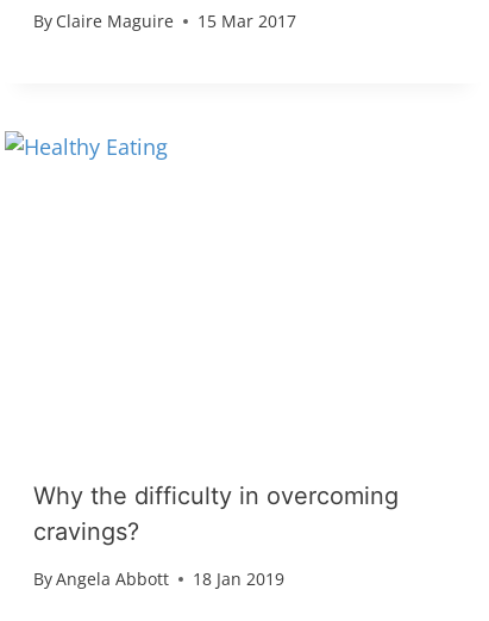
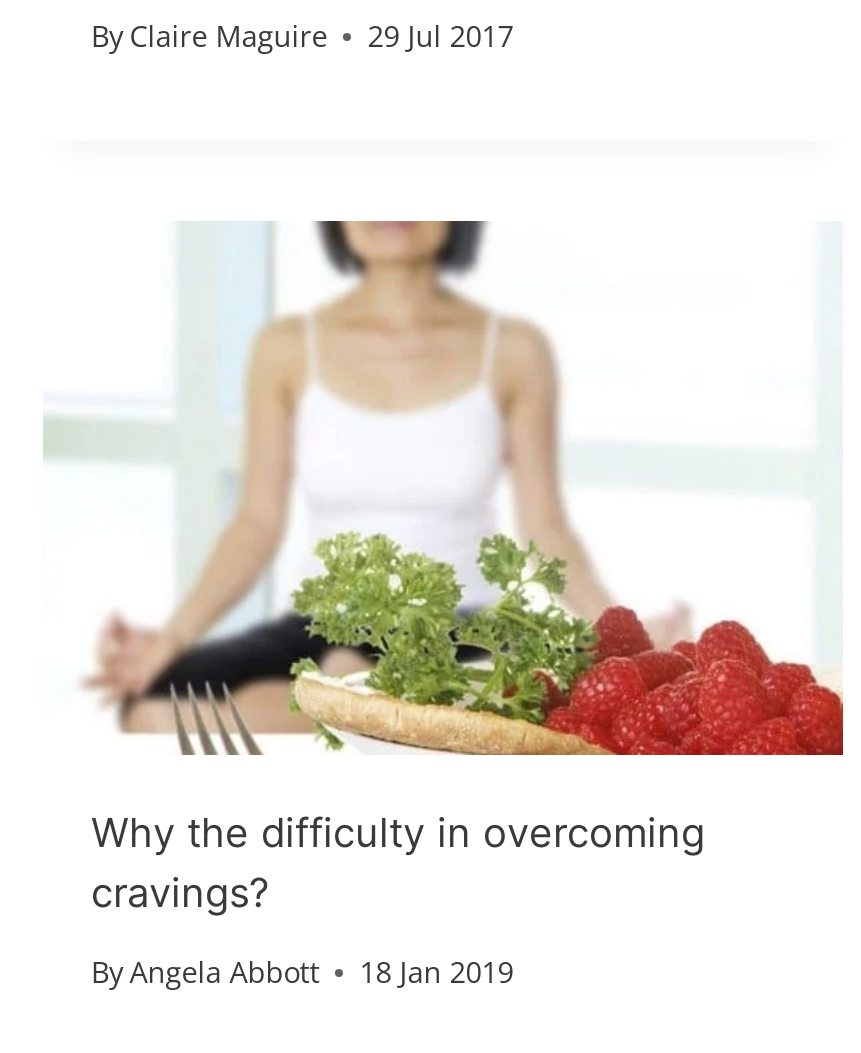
- By Claire Maguire 15 Mar 2017
+ By Claire Maguire 29 Jul 2017

+ [image]
